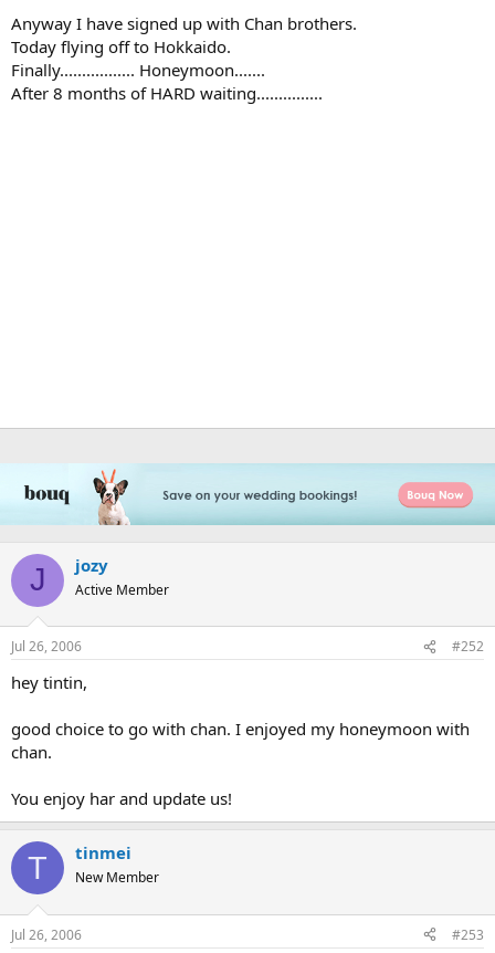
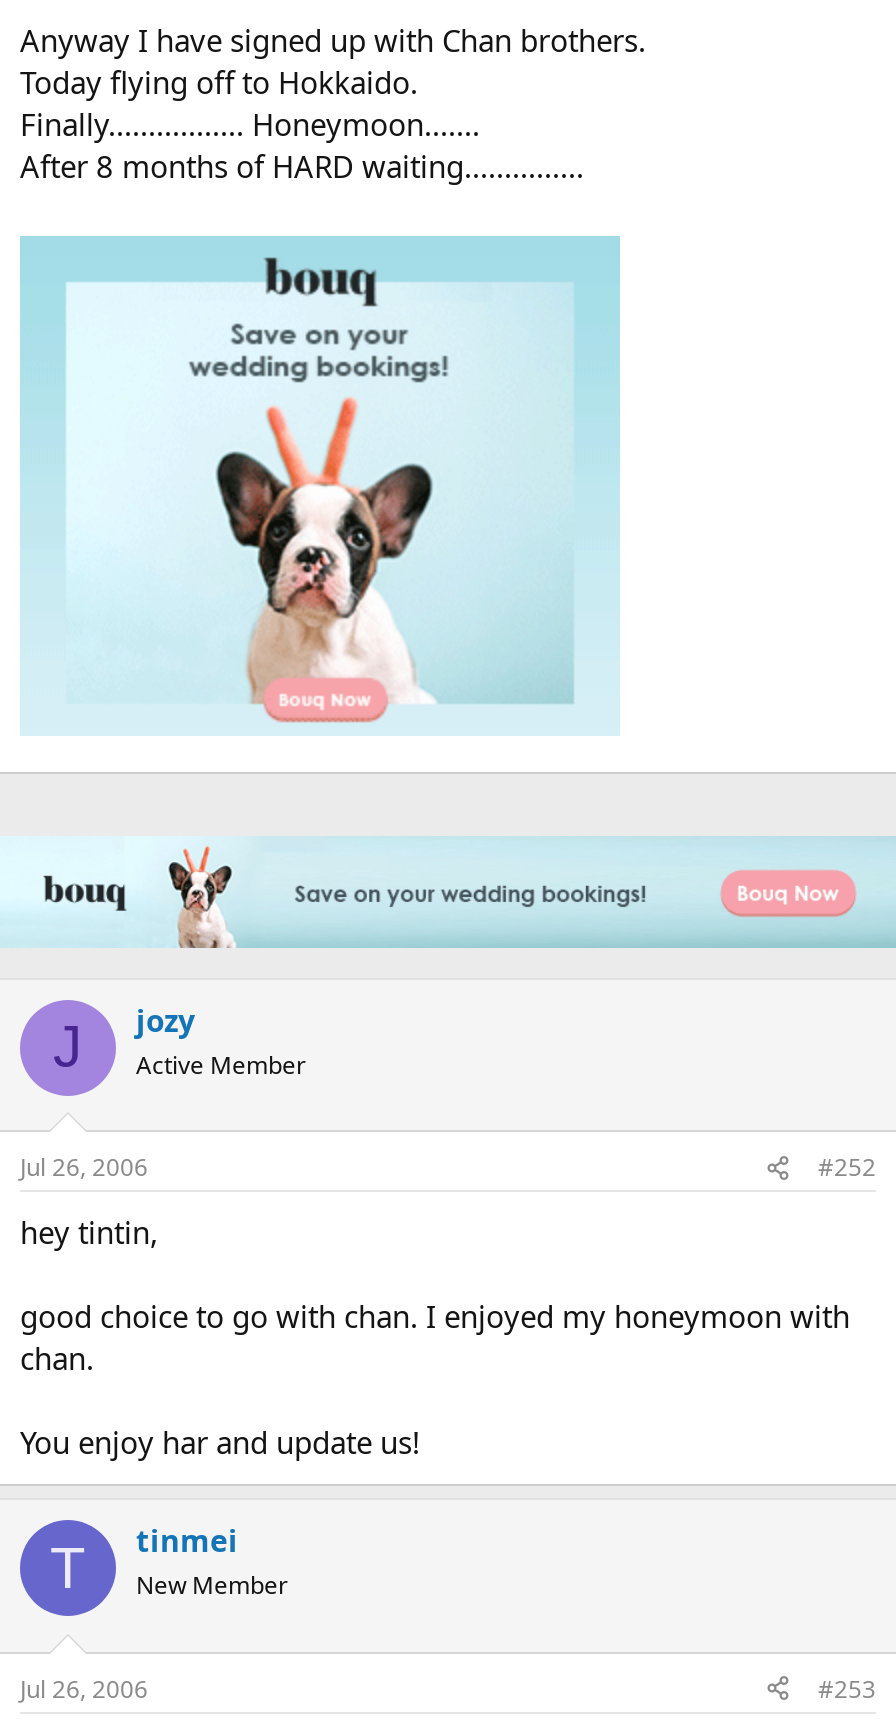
+ [image]
